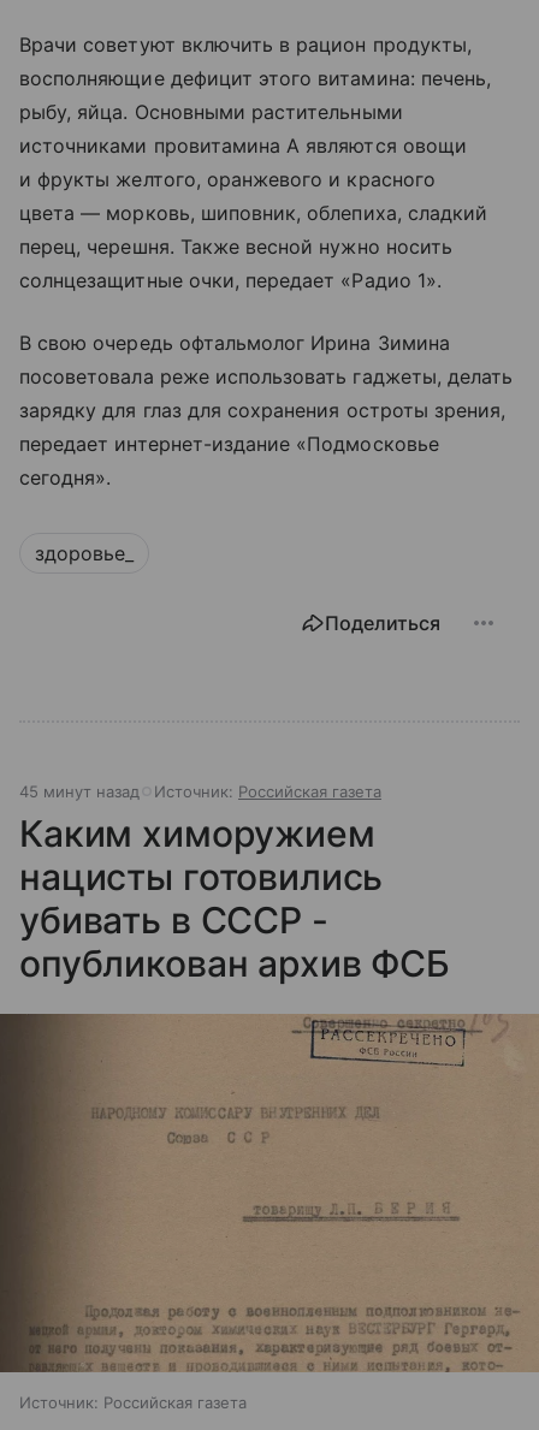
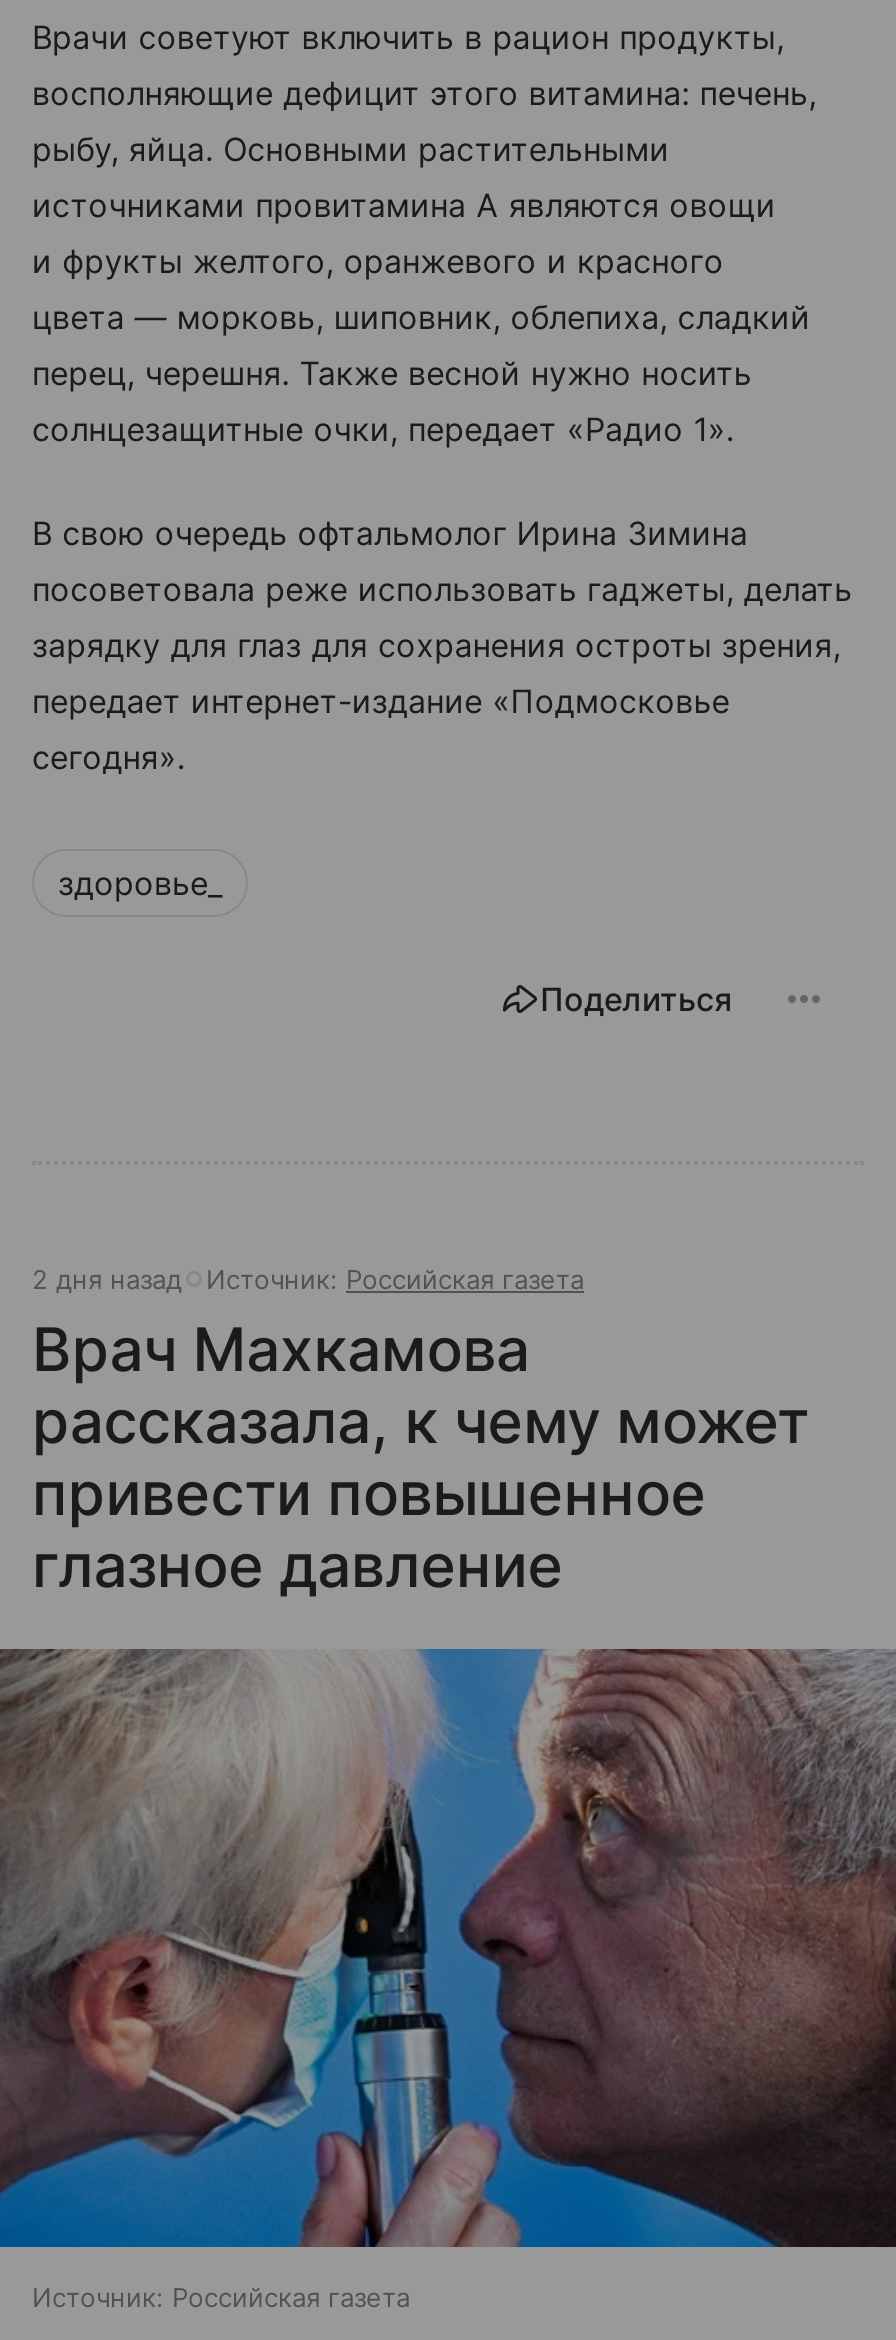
- 45 минут назад Источник: Российская газета
+ 2 дня назад Источник: Российская газета

- Каким химоружием
- нацисты готовились
- убивать в СССР -
- опубликован архив ФСБ
+ Врач Махкамова
+ рассказала, к чему может
+ привести повышенное
+ глазное давление

- [image]
+ [image]
